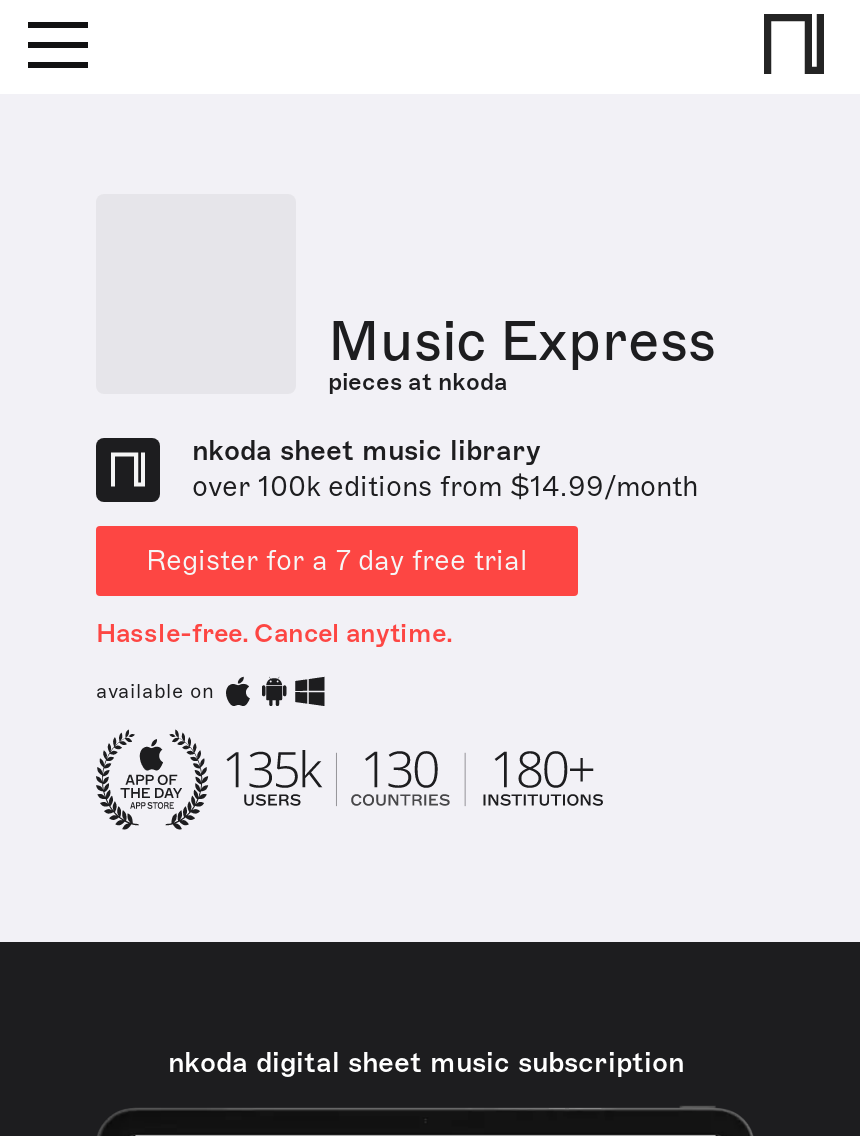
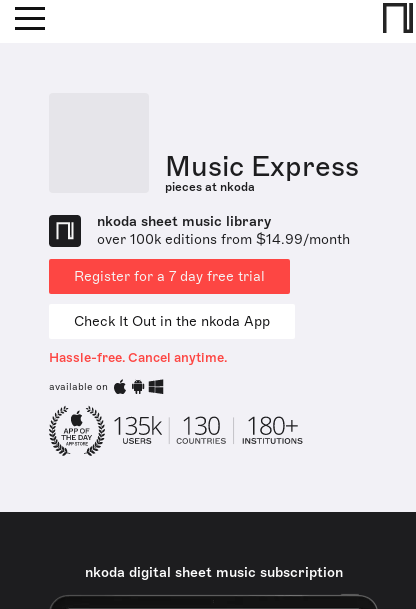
+ Check It Out in the nkoda App
